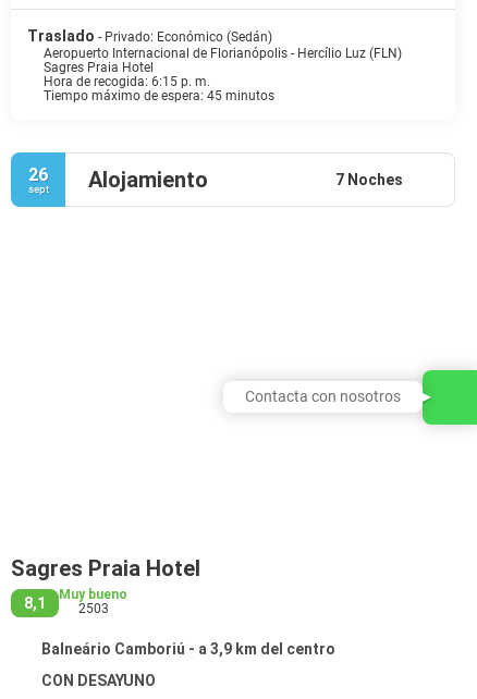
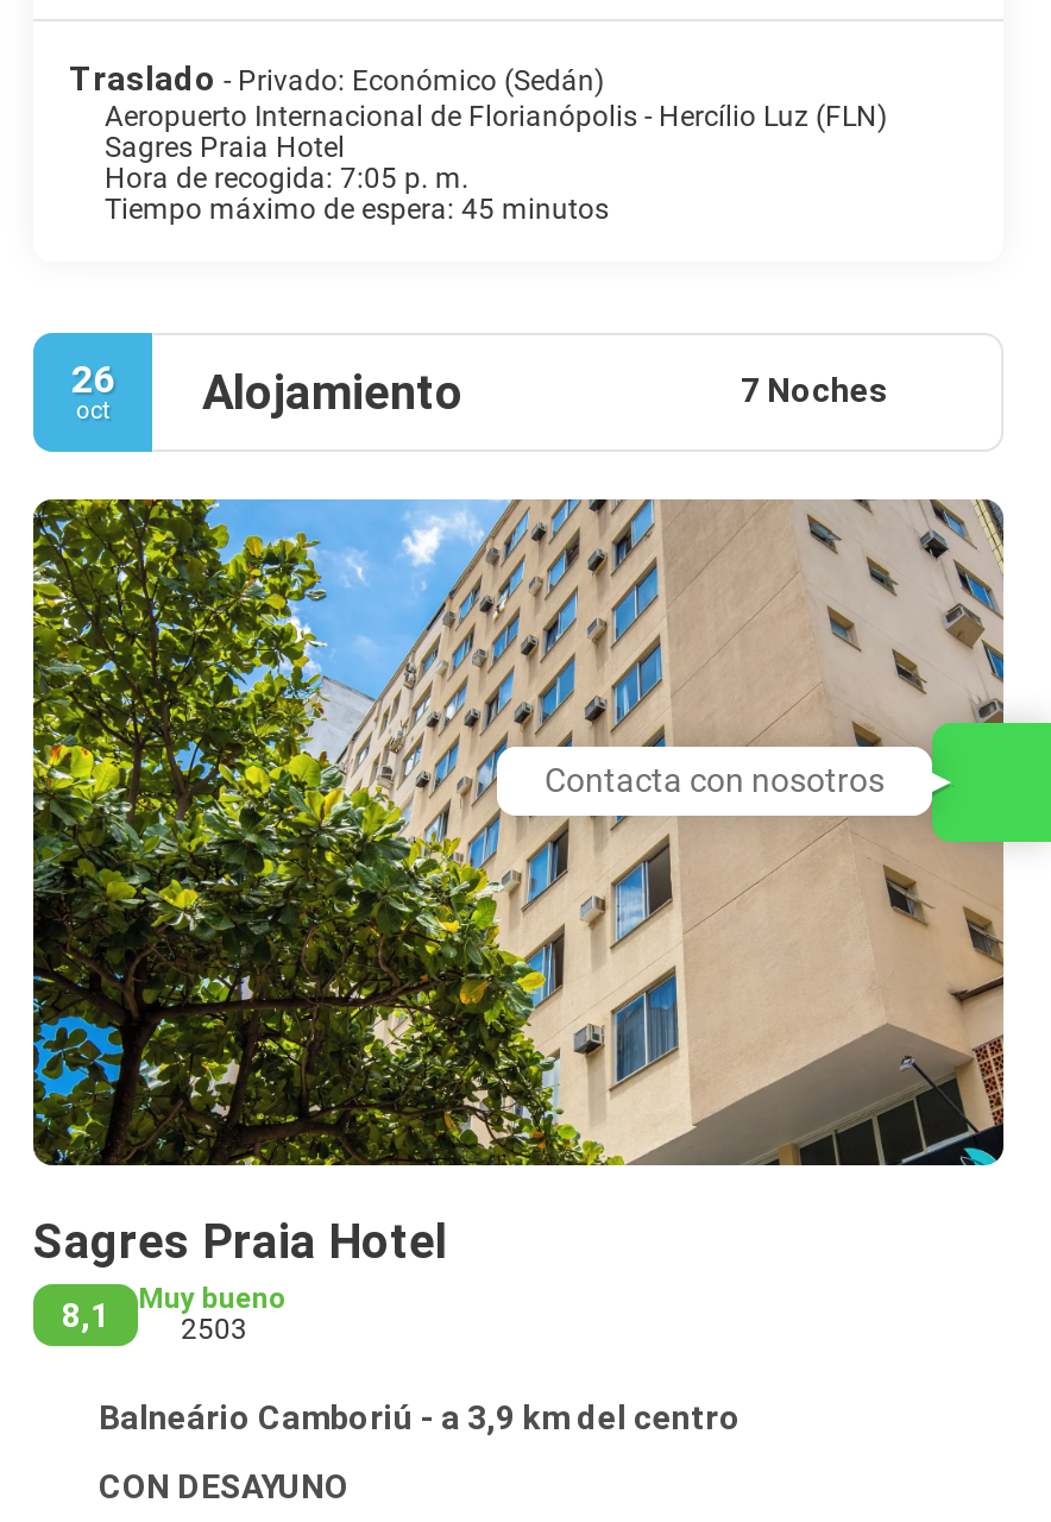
- Hora de recogida: 6:15 p. m.
+ Hora de recogida: 7:05 p. m.

+ [image]

- sept
+ oct

- Contacta con nosotros
